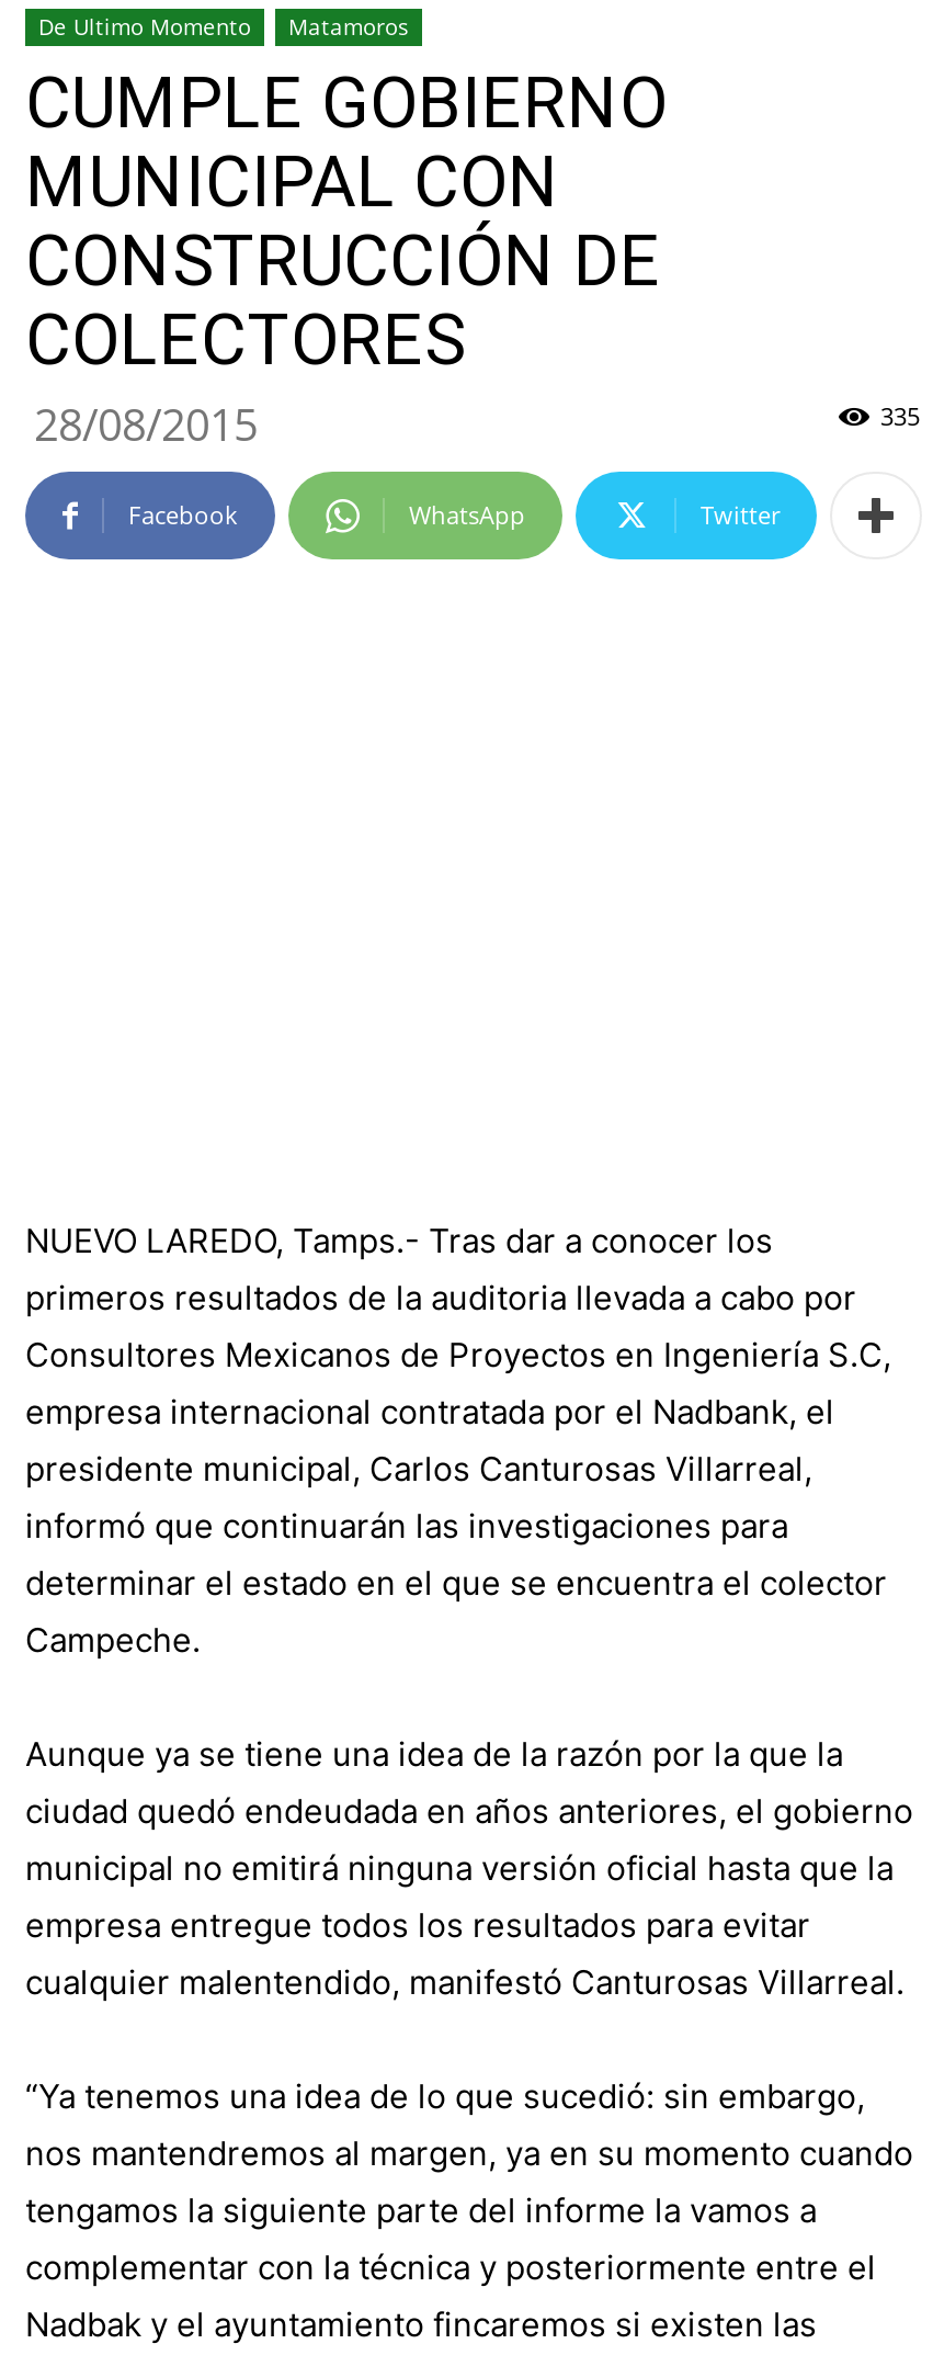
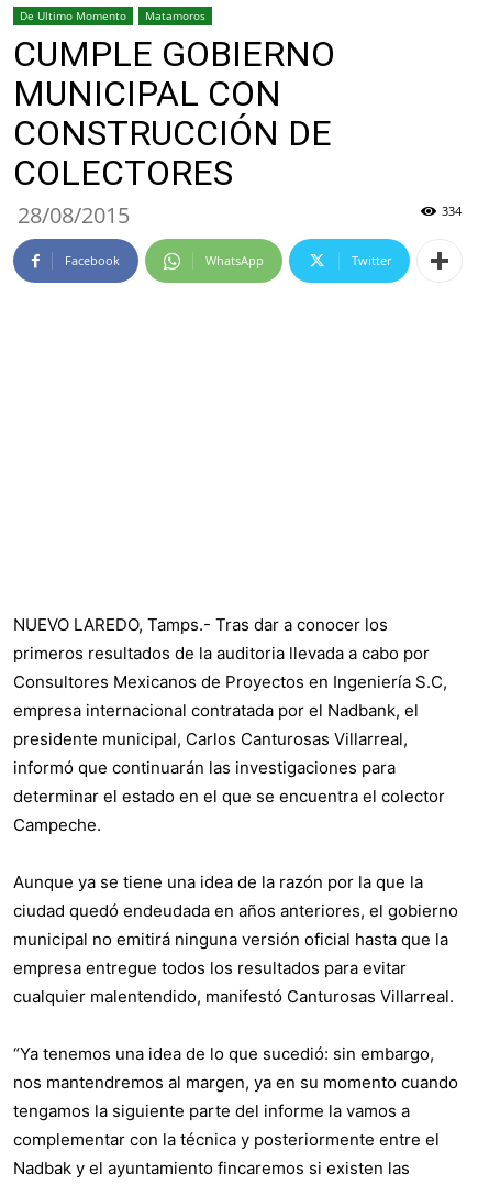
- 335
+ 334
